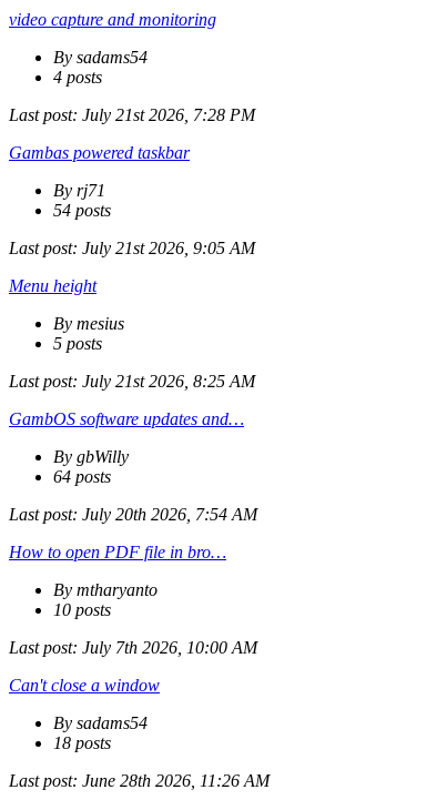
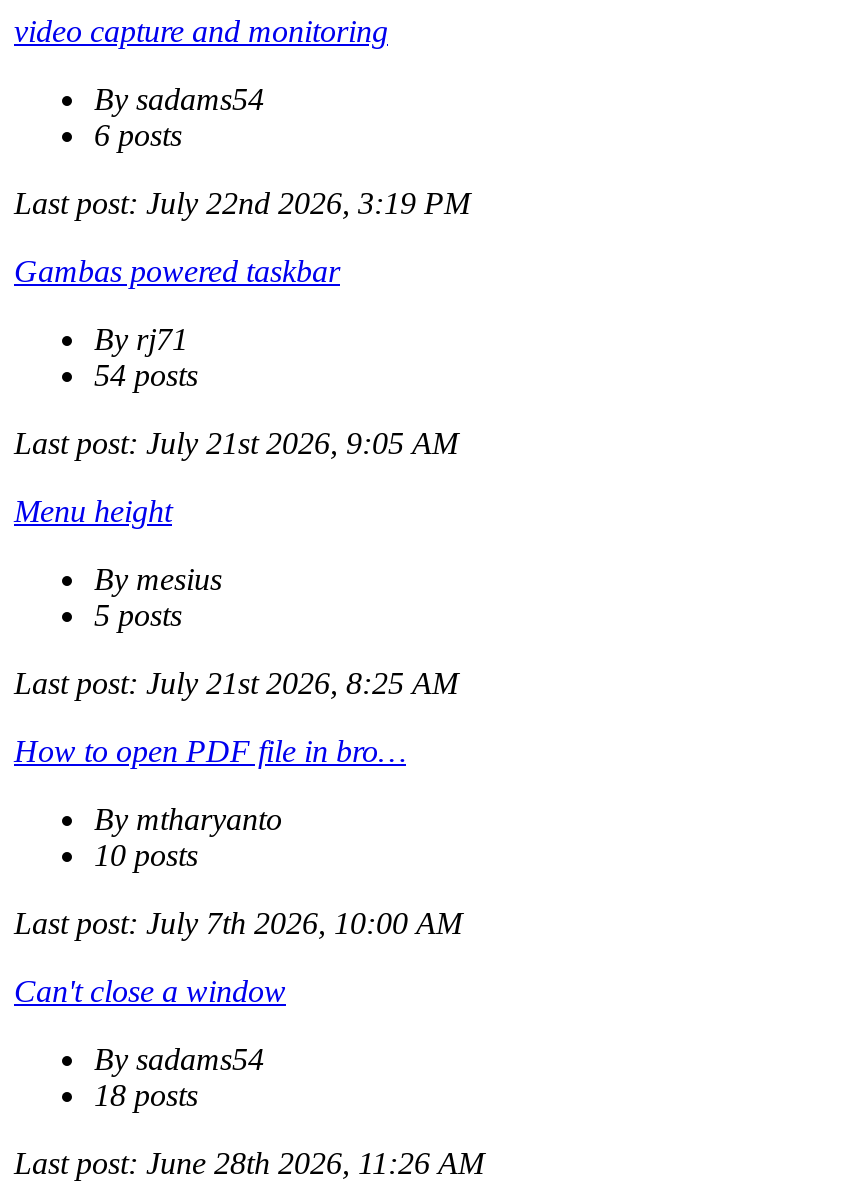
- 4 posts
+ 6 posts

- Last post: July 21st 2026, 7:28 PM
+ Last post: July 22nd 2026, 3:19 PM

- GambOS software updates and…
- By gbWilly
- 64 posts
- Last post: July 20th 2026, 7:54 AM
